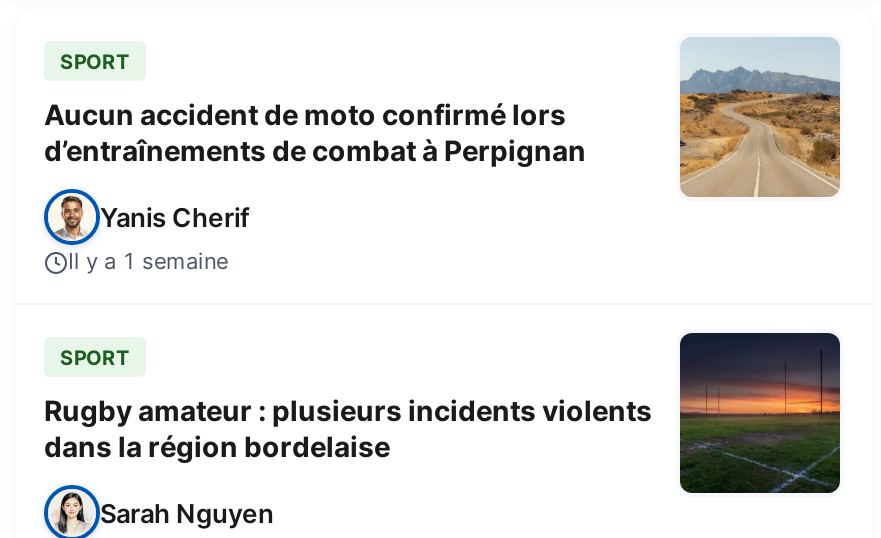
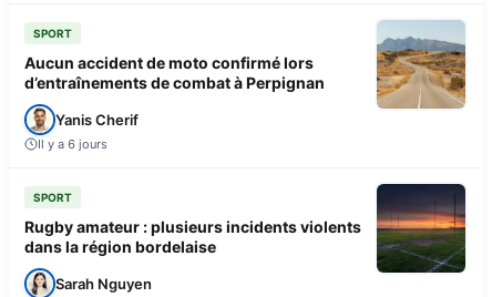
- Il y a 1 semaine
+ Il y a 6 jours
